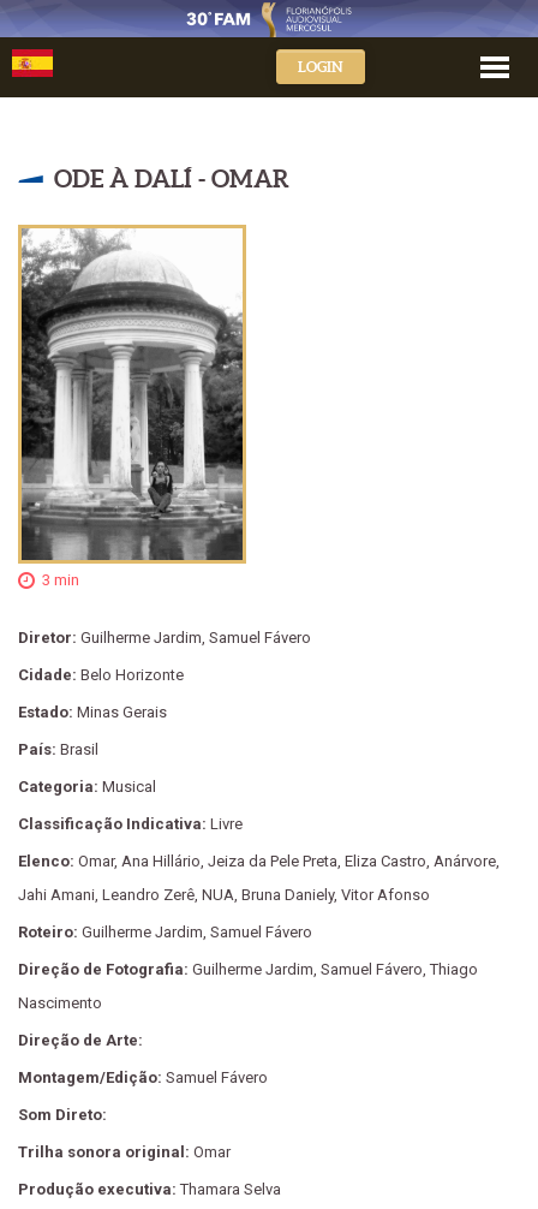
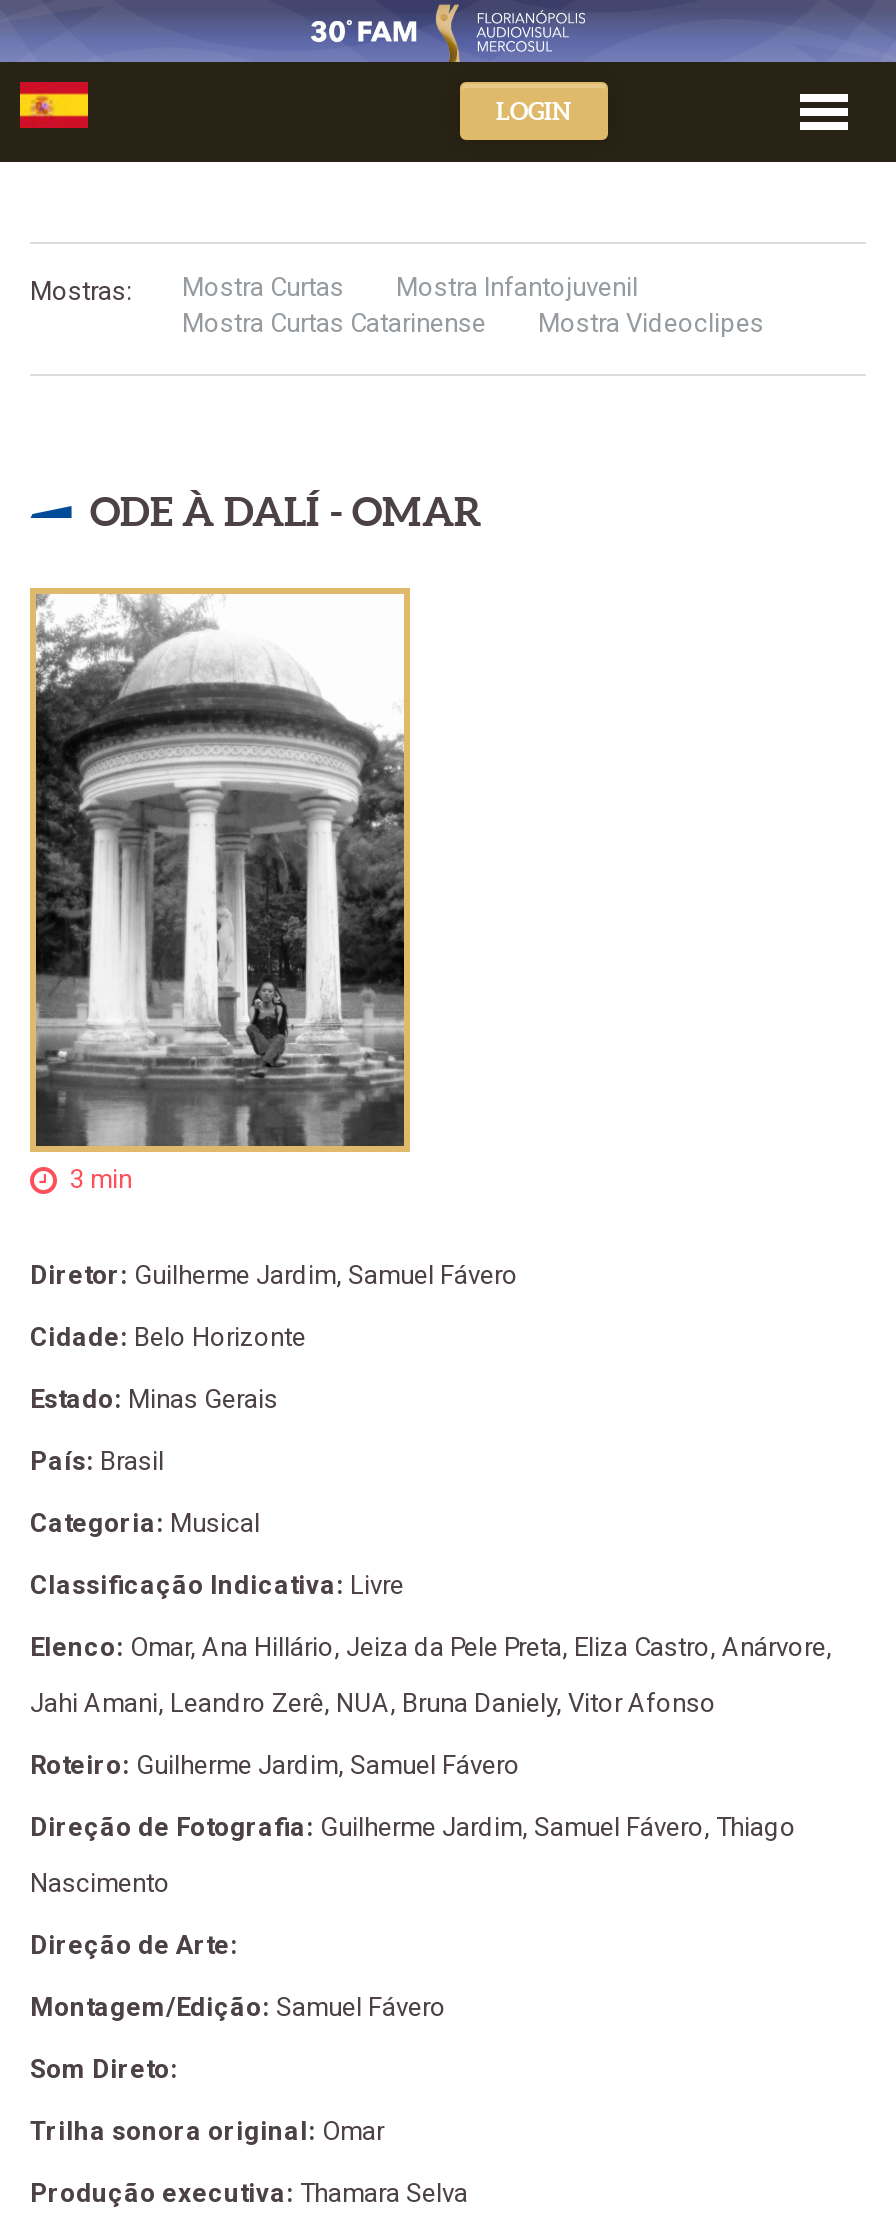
+ Mostras:
+ Mostra Curtas
+ Mostra Infantojuvenil
+ Mostra Curtas Catarinense
+ Mostra Videoclipes
